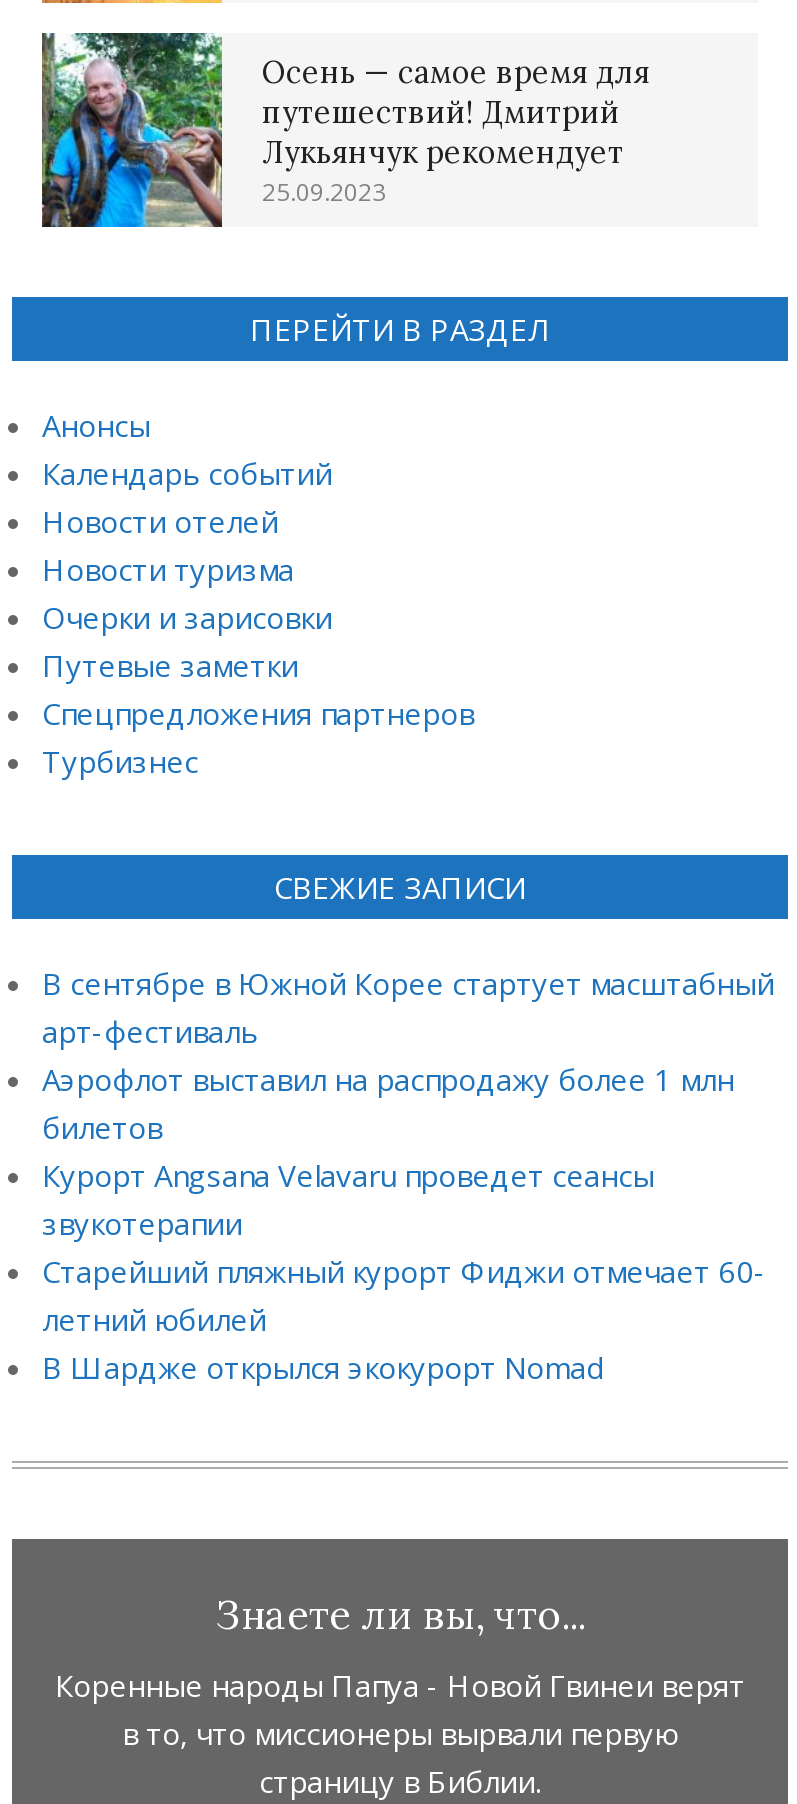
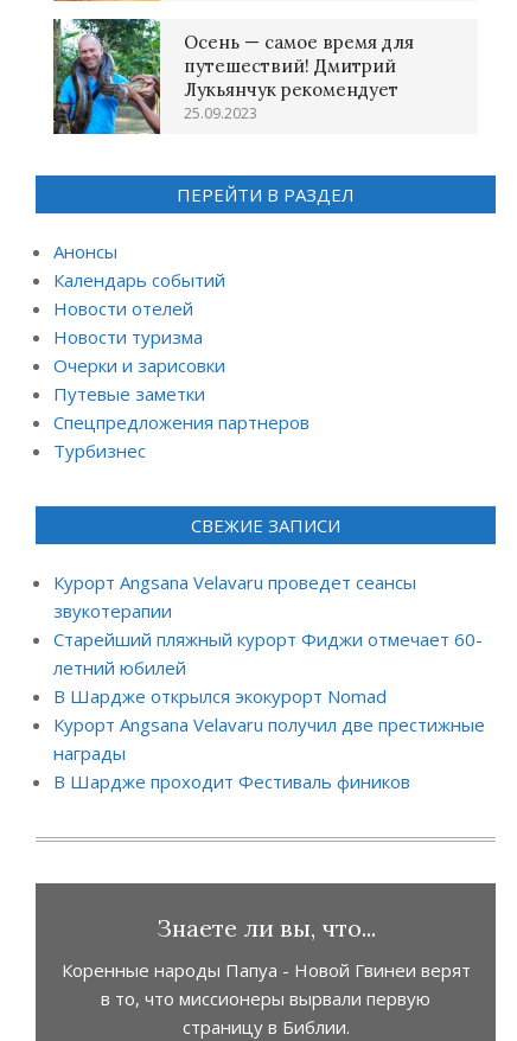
- В сентябре в Южной Корее стартует масштабный
- арт-фестиваль
- Аэрофлот выставил на распродажу более 1 млн
- билетов

moved up: Курорт Angsana Velavaru проведет сеансы | звукотерапии | Старейший пляжный курорт Фиджи отмечает 60- | летний юбилей

+ Курорт Angsana Velavaru получил две престижные
+ награды
+ В Шардже проходит Фестиваль фиников
